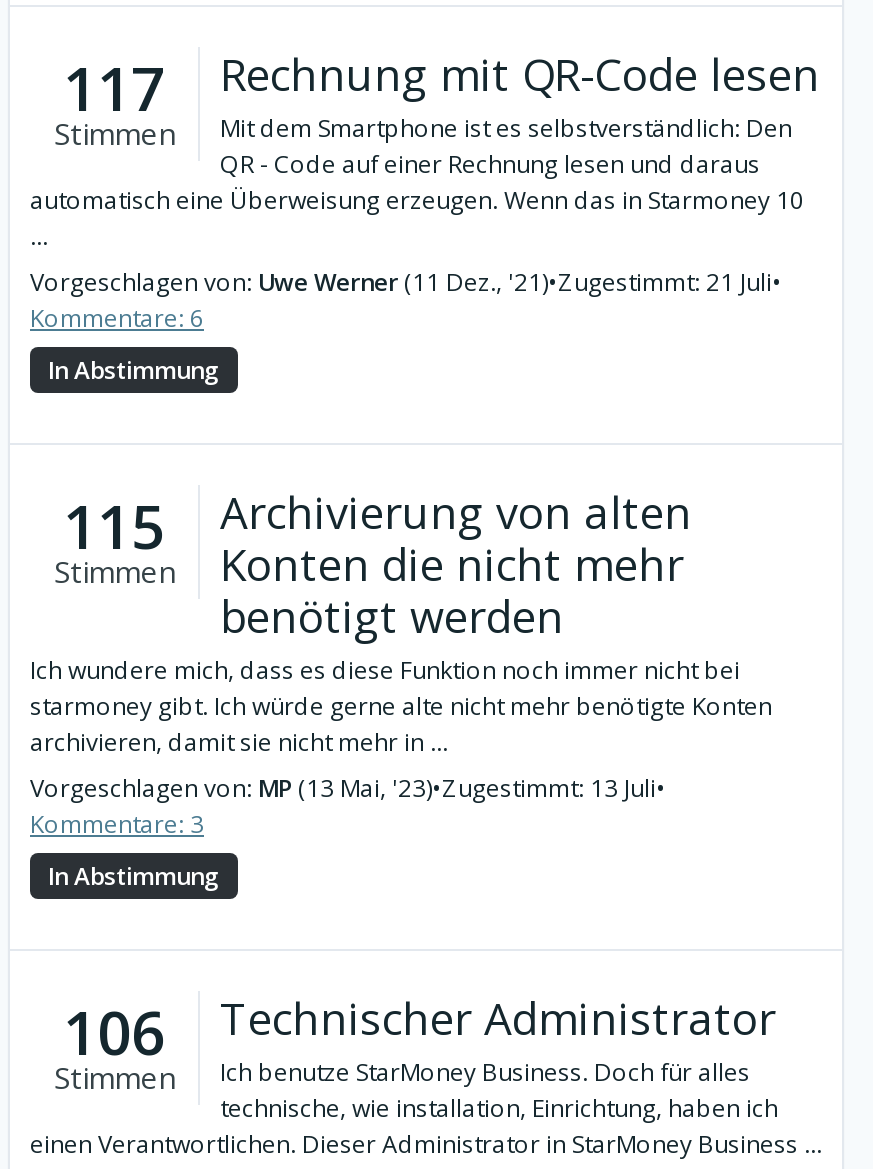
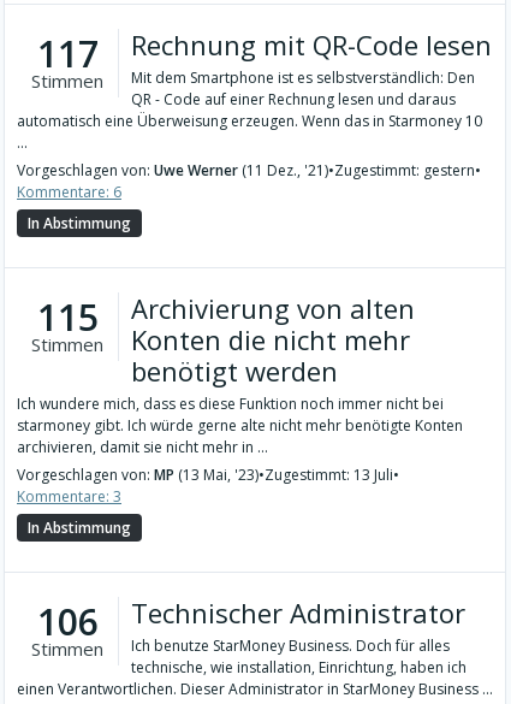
- Vorgeschlagen von: Uwe Werner (11 Dez., '21) •Zugestimmt: 21 Juli•
+ Vorgeschlagen von: Uwe Werner (11 Dez., '21) •Zugestimmt: gestern•
